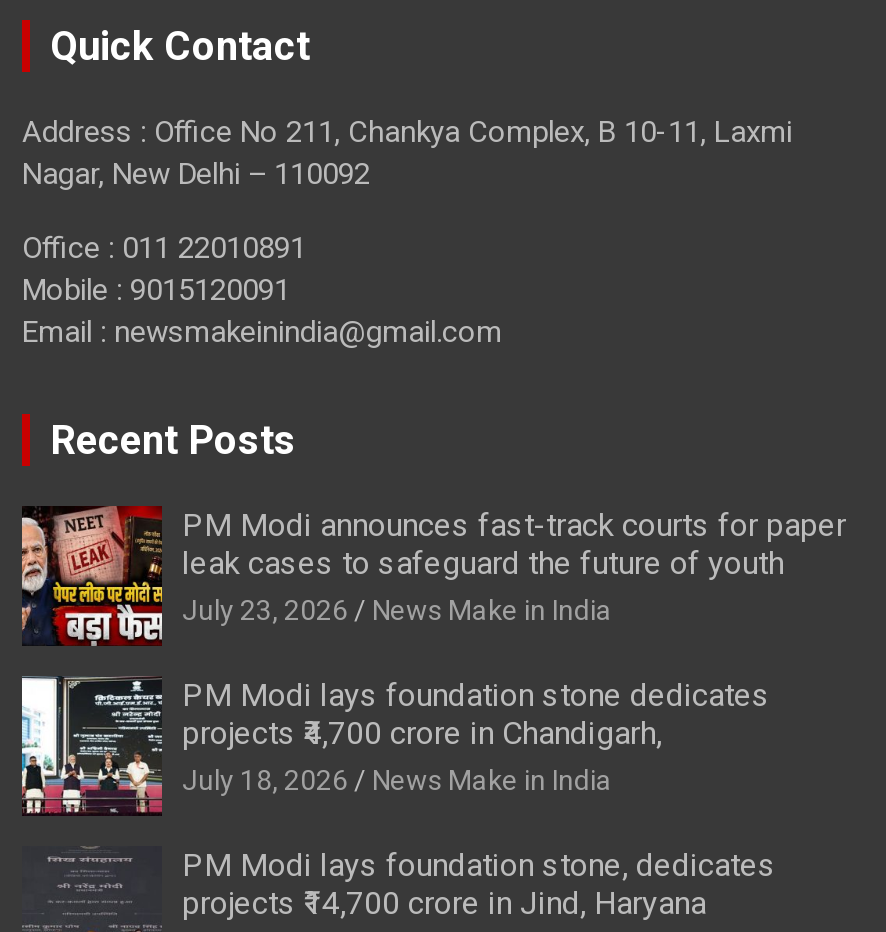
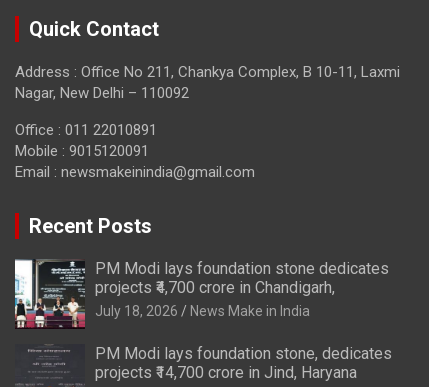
- [image]
- PM Modi announces fast-track courts for paper
- leak cases to safeguard the future of youth
- July 23, 2026
- News Make in India
